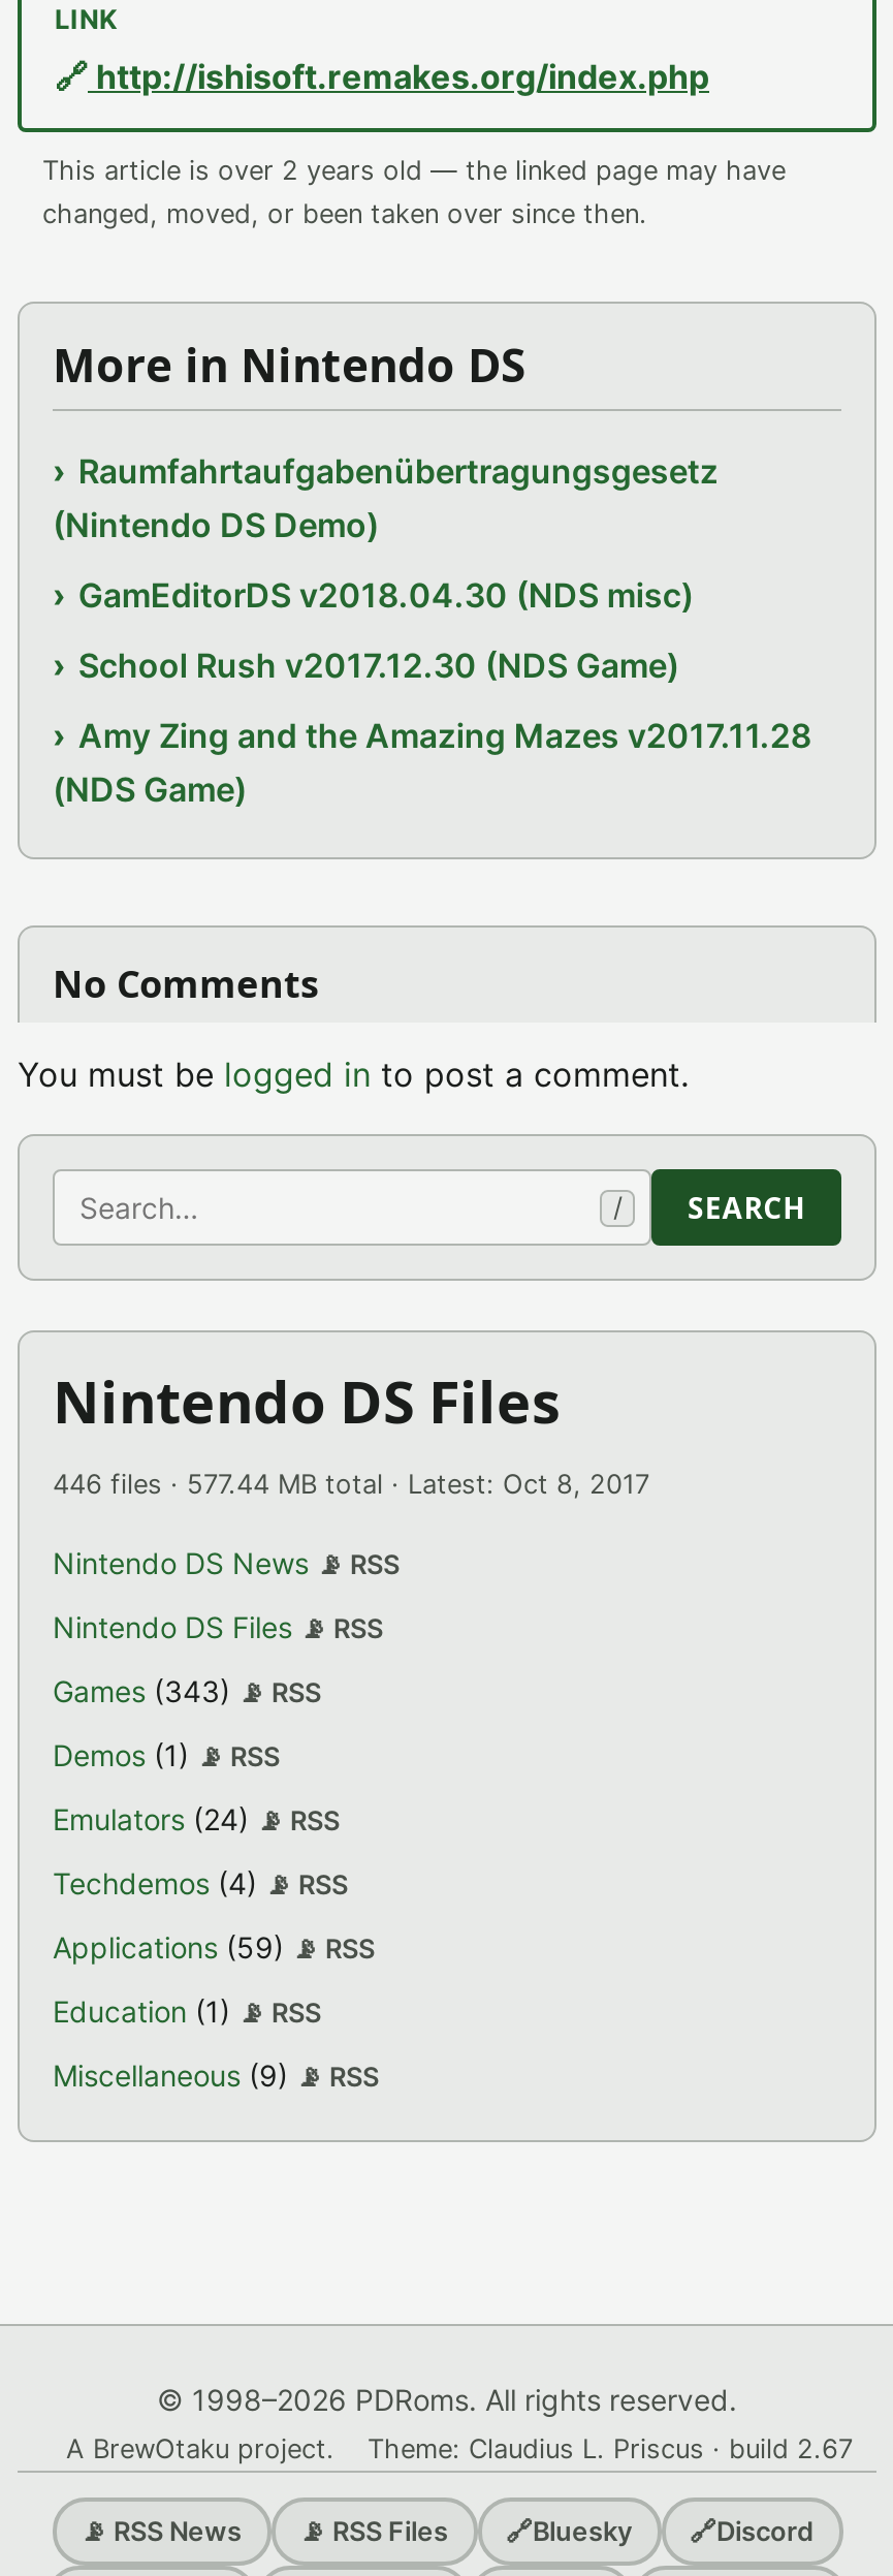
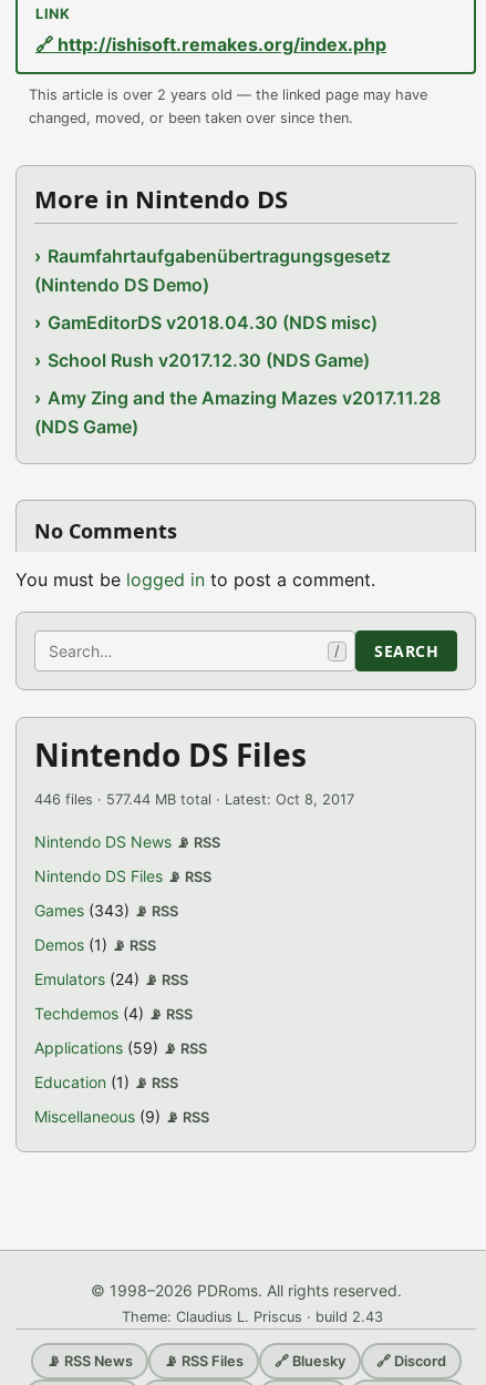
- A BrewOtaku project.
- Theme: Claudius L. Priscus · build 2.67
+ Theme: Claudius L. Priscus · build 2.43
